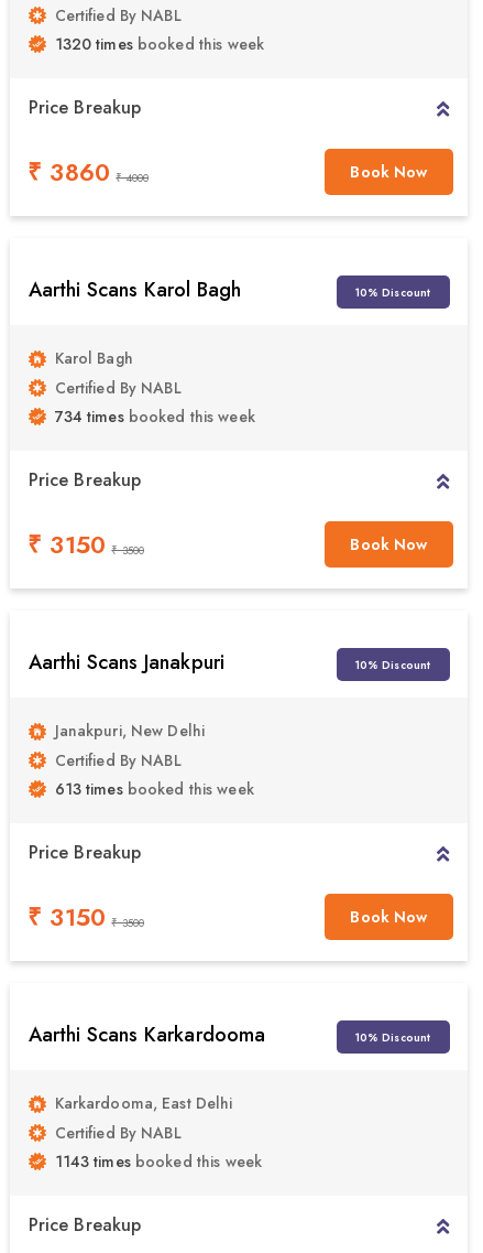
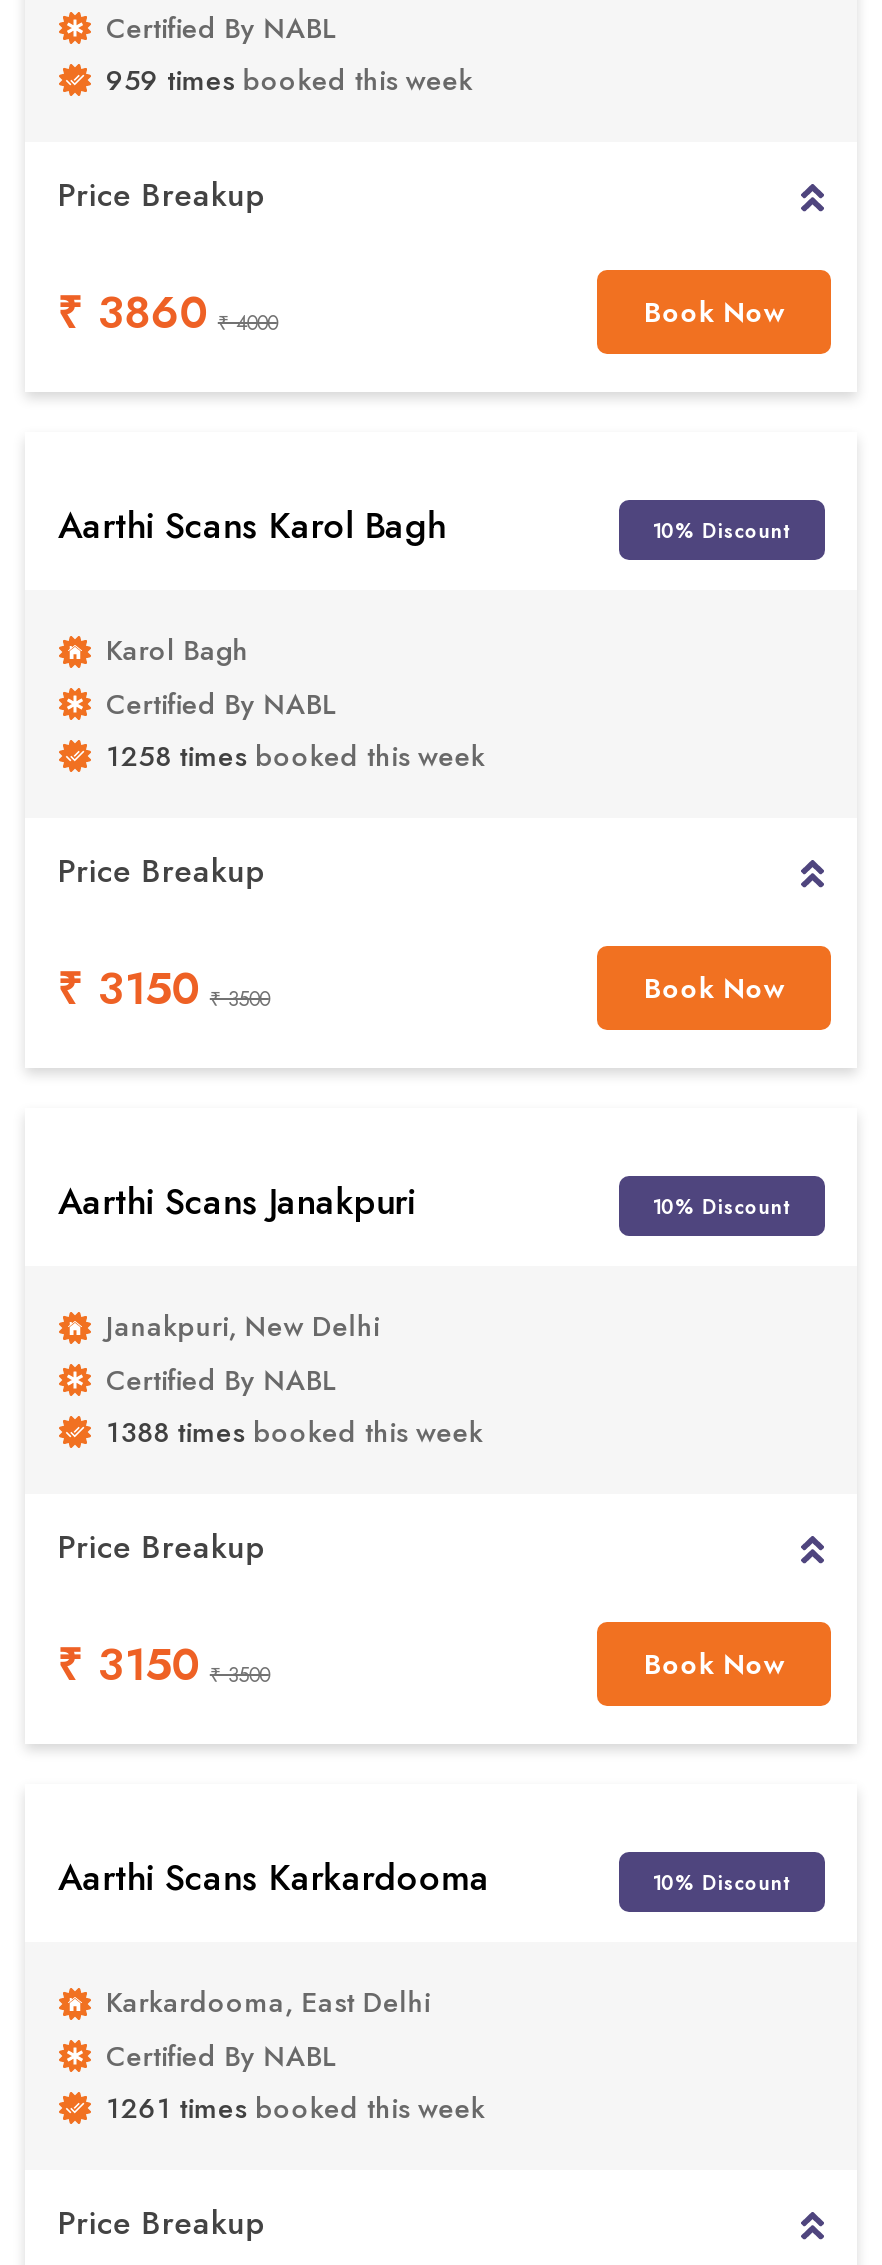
- 1320 times booked this week
+ 959 times booked this week

- 734 times booked this week
+ 1258 times booked this week

- 613 times booked this week
+ 1388 times booked this week

- 1143 times booked this week
+ 1261 times booked this week
